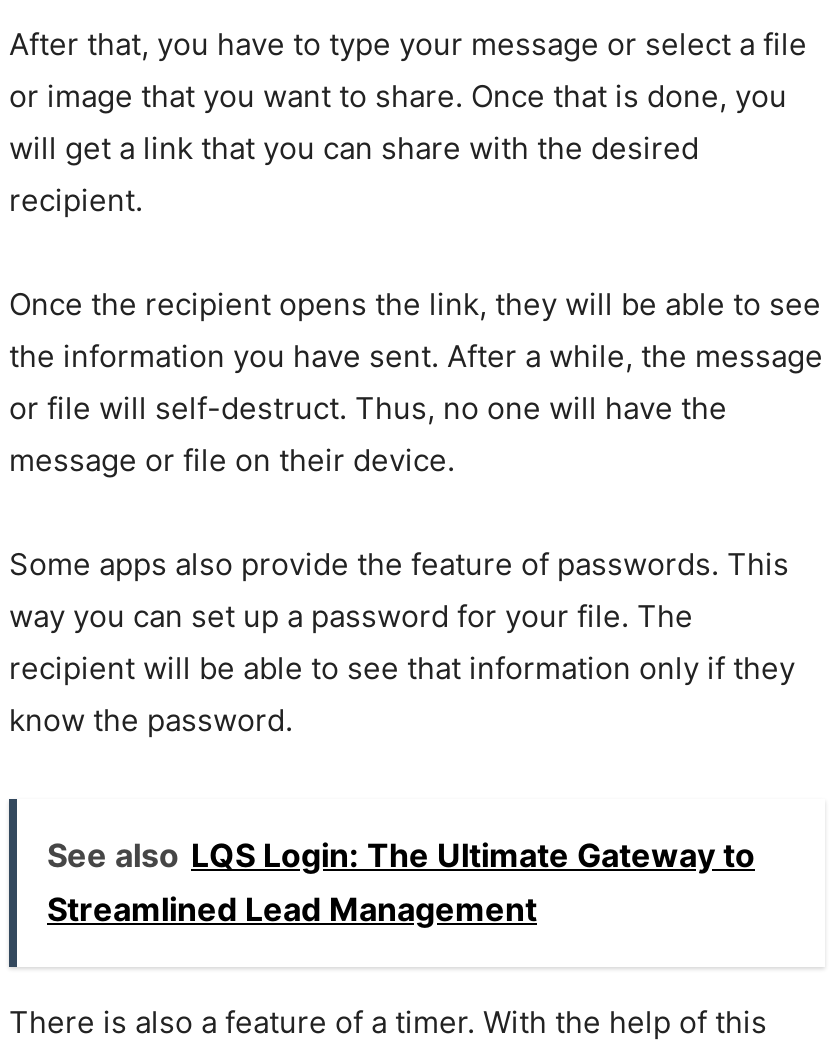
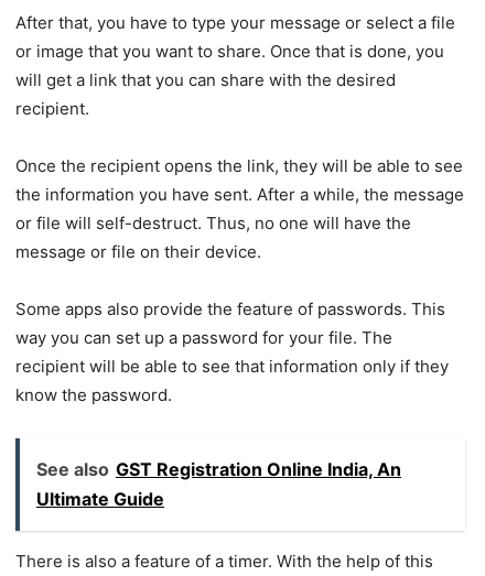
- See also LQS Login: The Ultimate Gateway to
- Streamlined Lead Management
+ See also GST Registration Online India, An
+ Ultimate Guide
